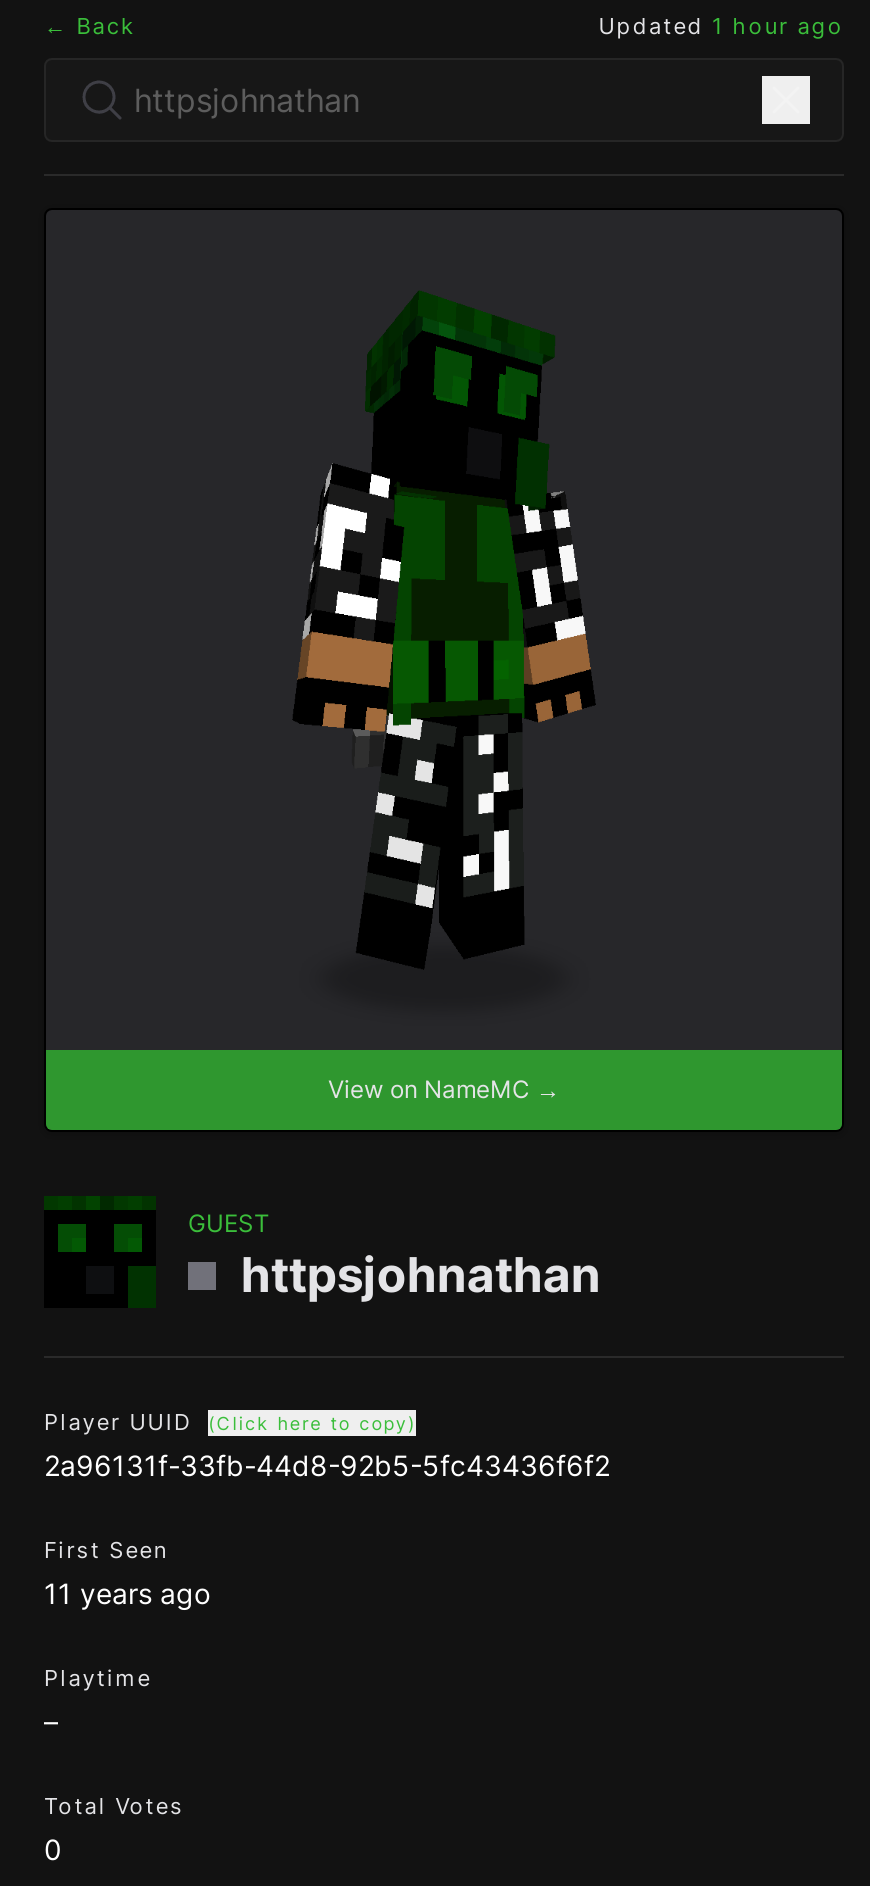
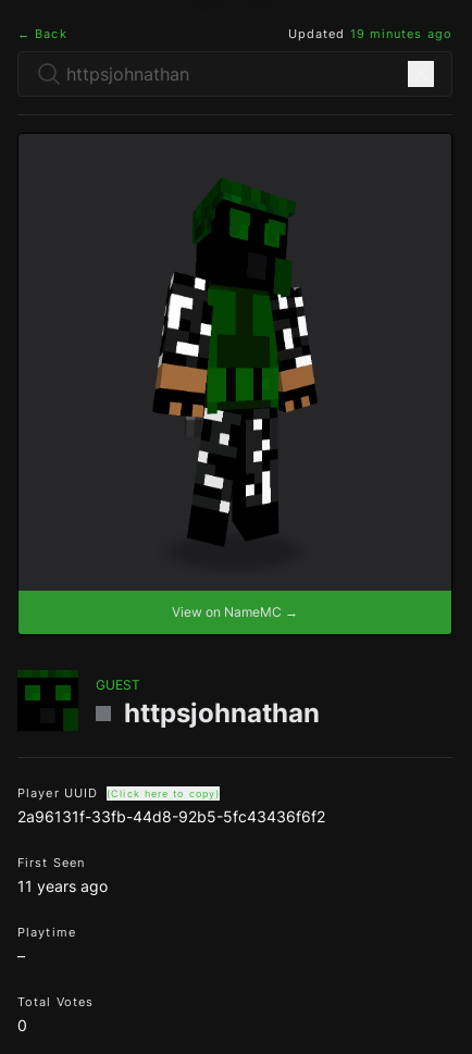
- Updated 1 hour ago
+ Updated 19 minutes ago
